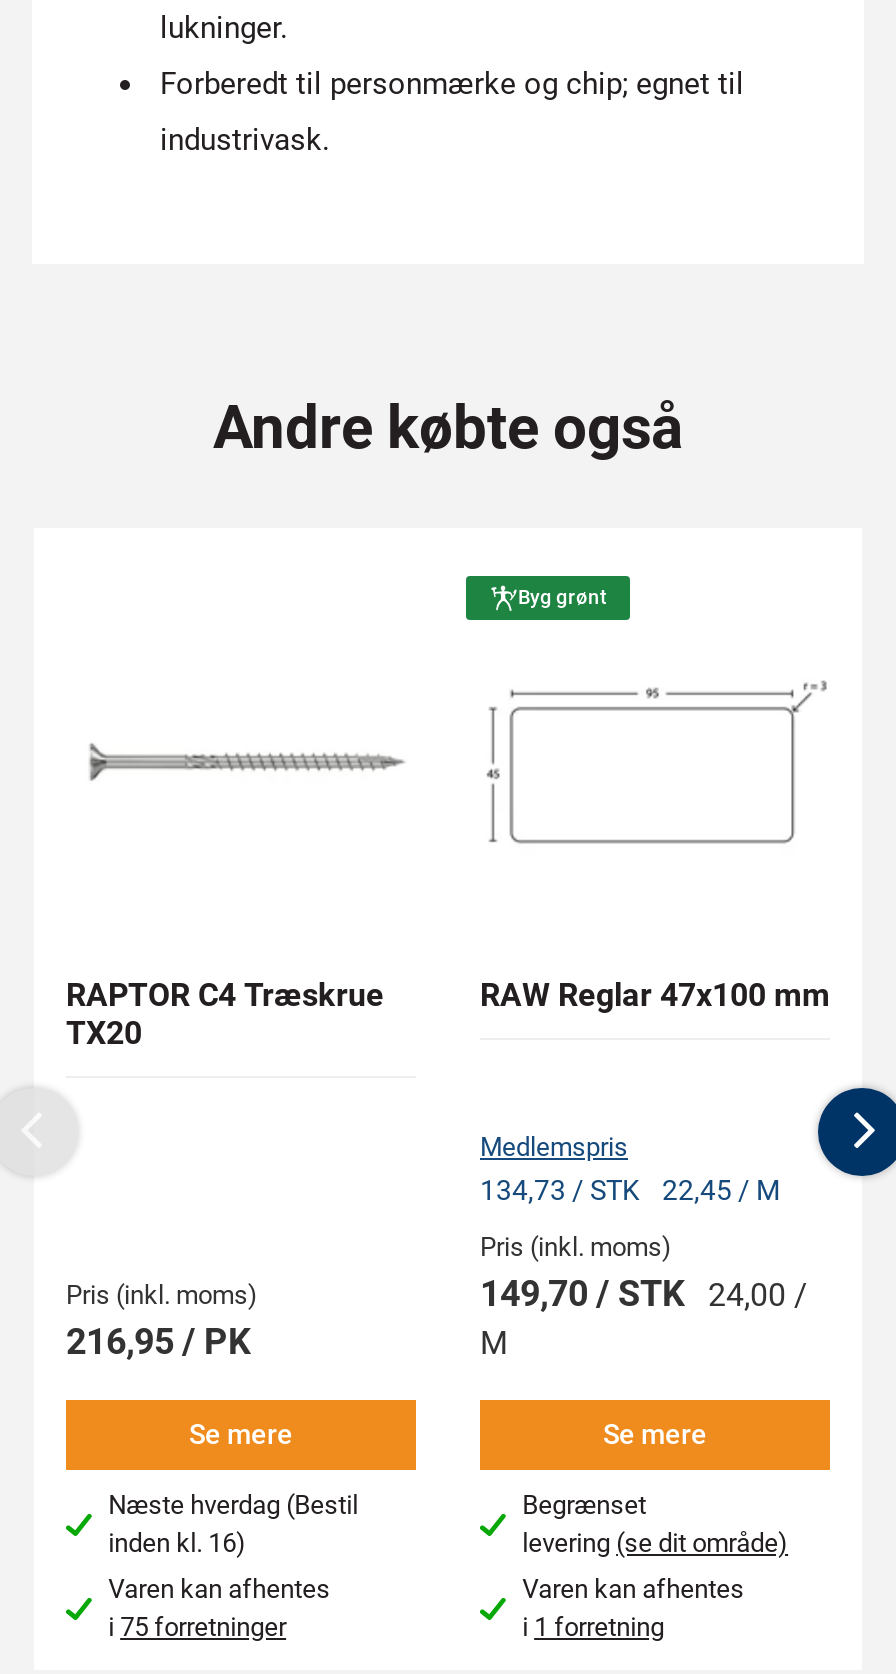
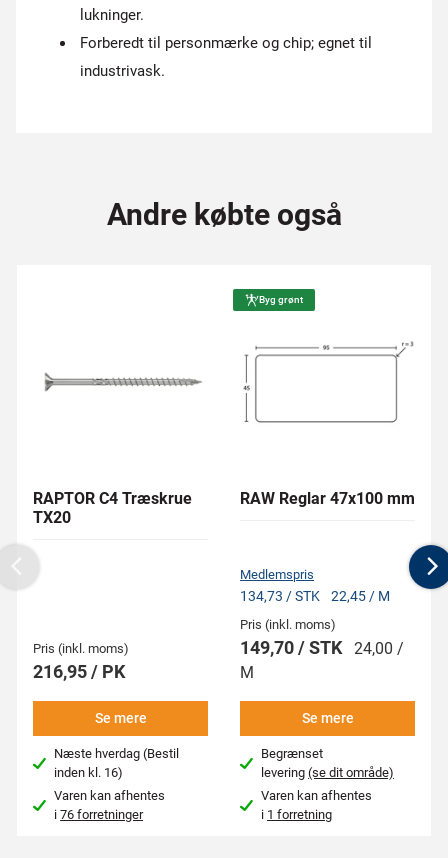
- i 75 forretninger
+ i 76 forretninger
